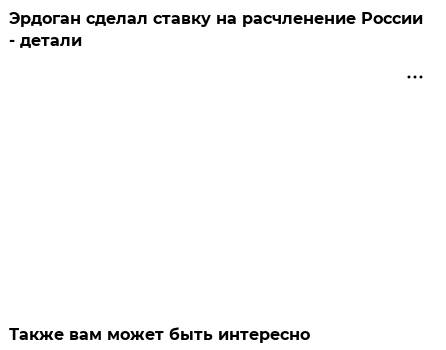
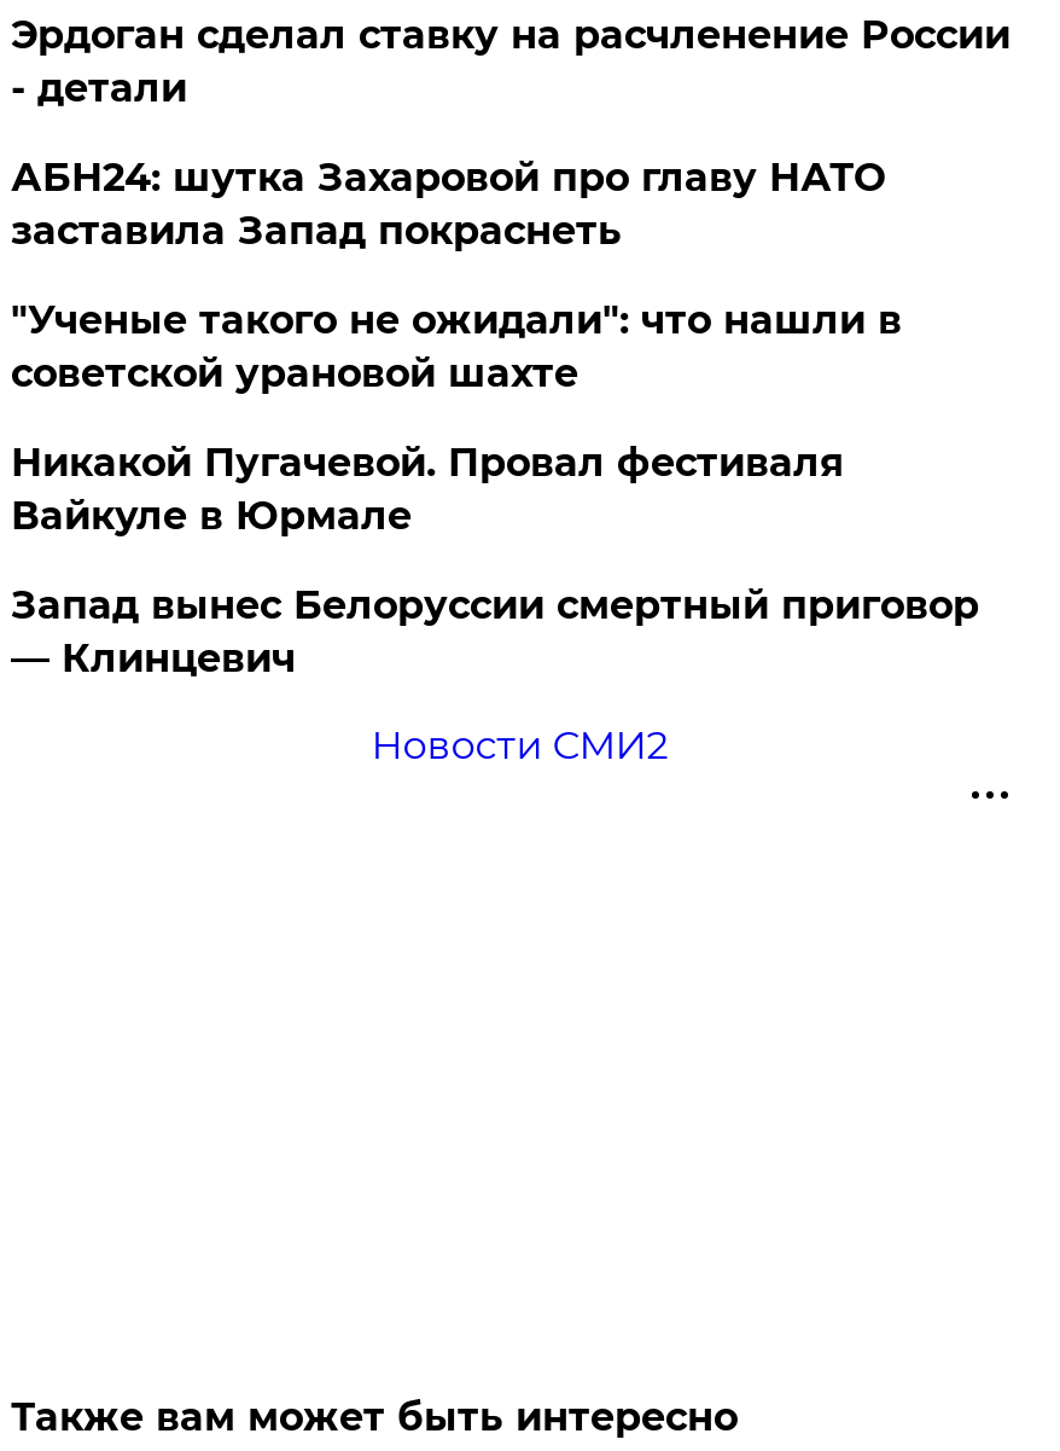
+ АБН24: шутка Захаровой про главу НАТО
+ заставила Запад покраснеть
+ "Ученые такого не ожидали": что нашли в
+ советской урановой шахте
+ Никакой Пугачевой. Провал фестиваля
+ Вайкуле в Юрмале
+ Запад вынес Белоруссии смертный приговор
+ — Клинцевич
+ Новости СМИ2
